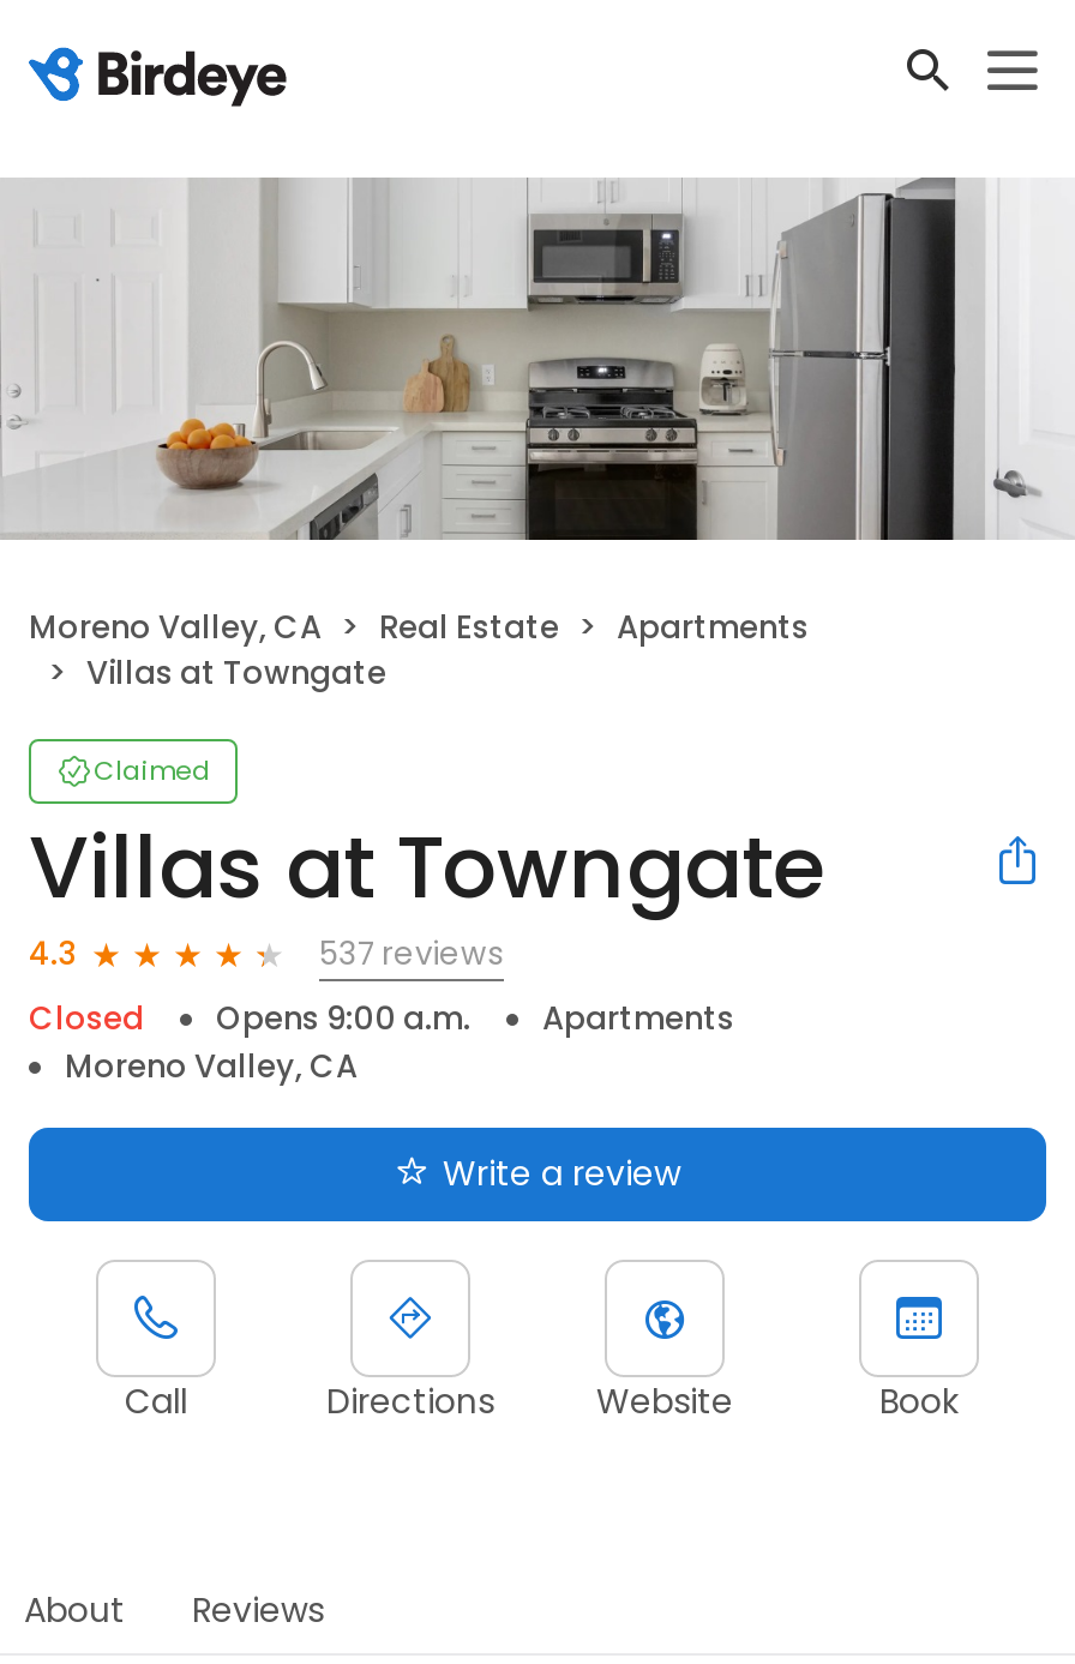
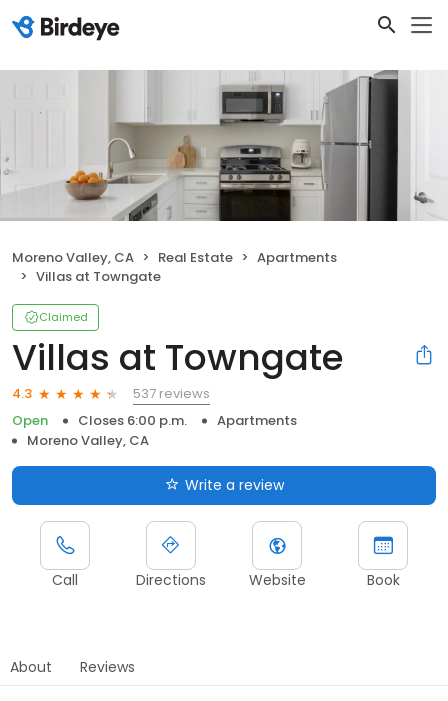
- Closed
- Opens 9:00 a.m.
+ Open
+ Closes 6:00 p.m.
